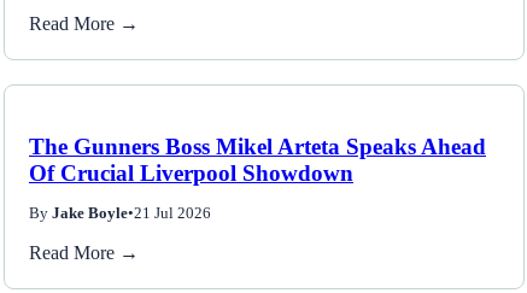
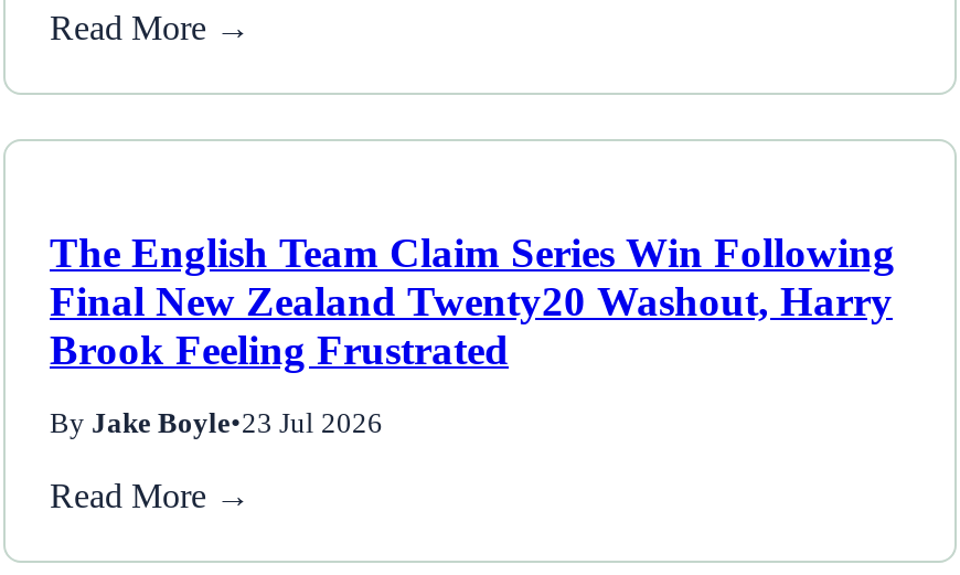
- The Gunners Boss Mikel Arteta Speaks Ahead
- Of Crucial Liverpool Showdown
+ The English Team Claim Series Win Following
+ Final New Zealand Twenty20 Washout, Harry
+ Brook Feeling Frustrated

- By Jake Boyle•21 Jul 2026
+ By Jake Boyle•23 Jul 2026
